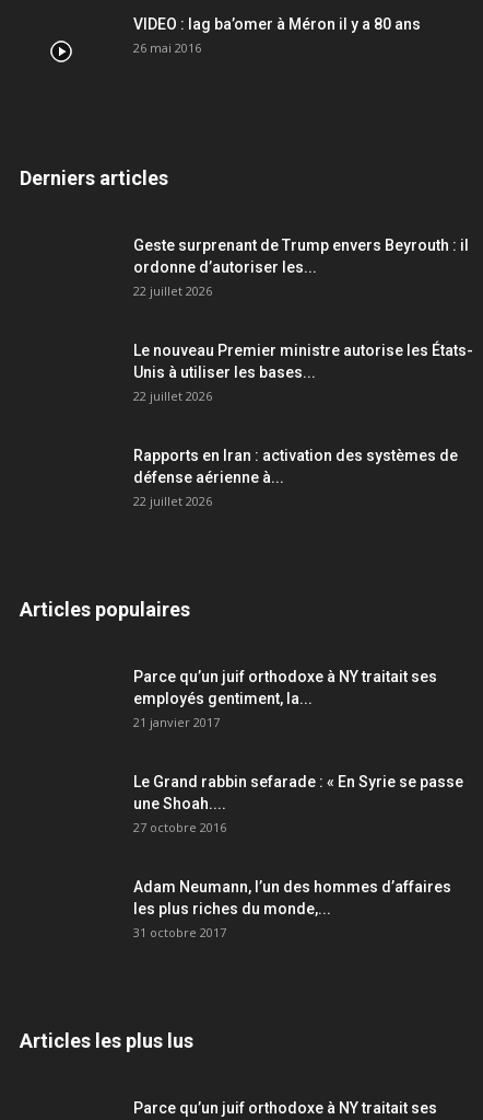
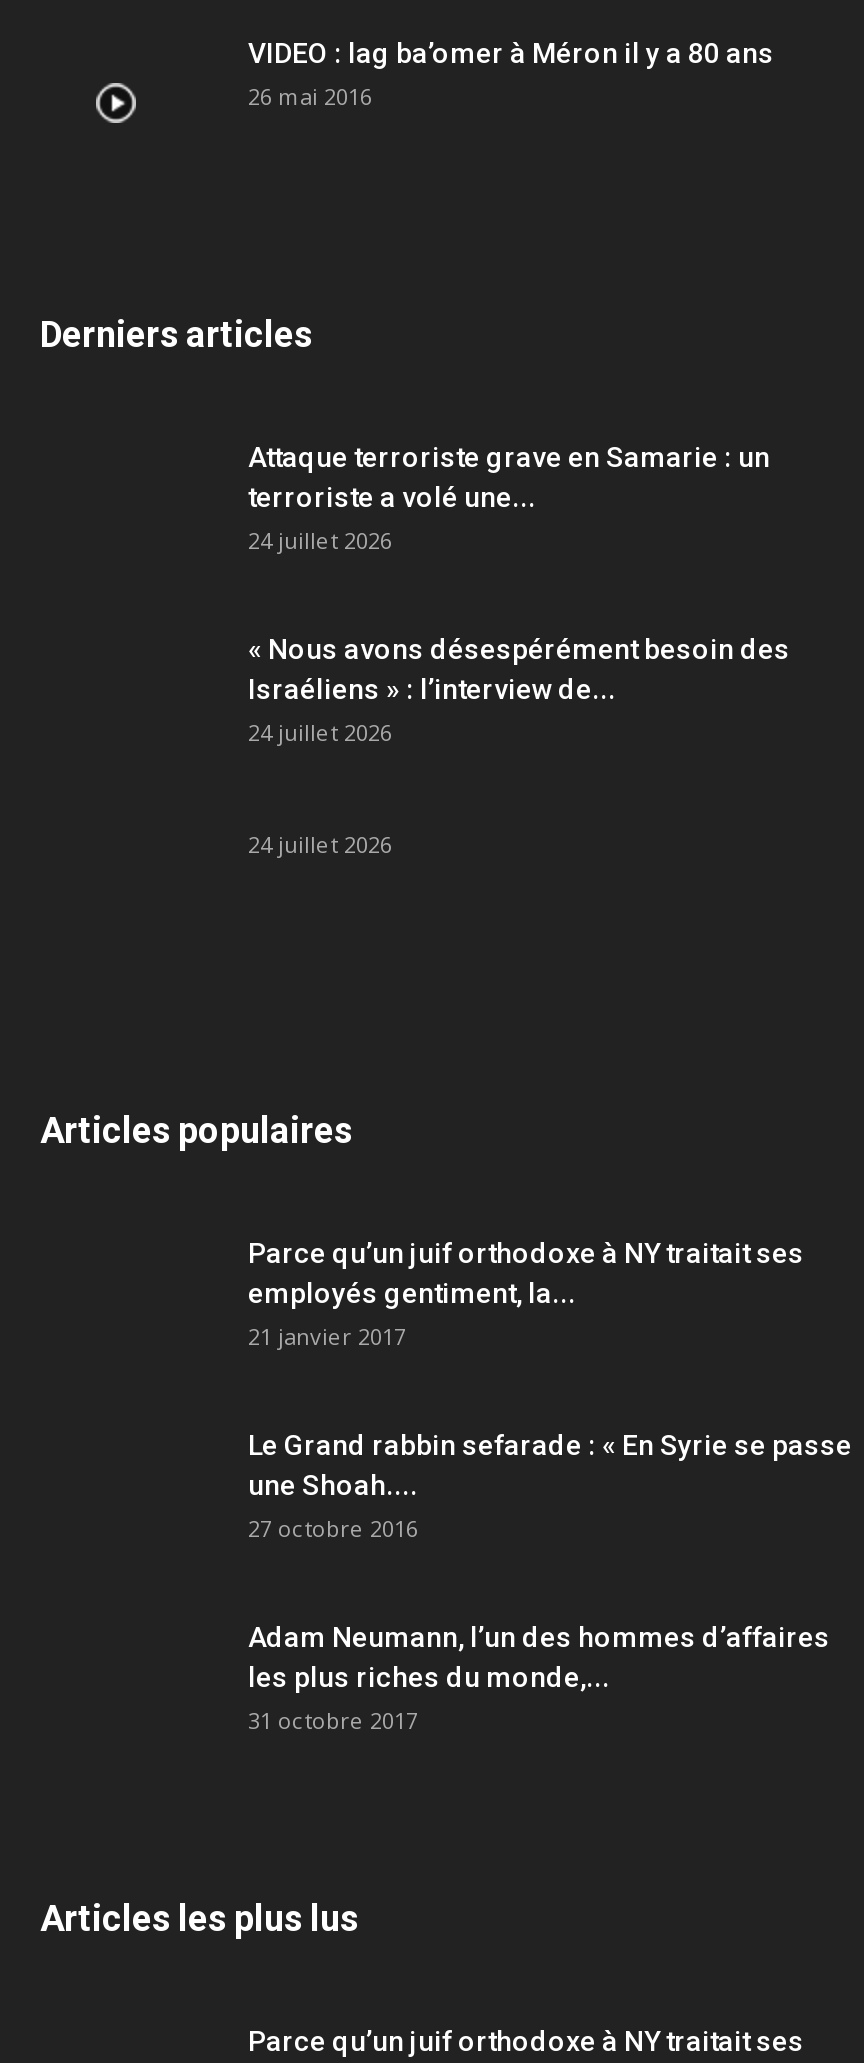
- Geste surprenant de Trump envers Beyrouth : il
- ordonne d’autoriser les...
- 22 juillet 2026
+ Attaque terroriste grave en Samarie : un
+ terroriste a volé une...
+ 24 juillet 2026

- Le nouveau Premier ministre autorise les États-
- Unis à utiliser les bases...
- 22 juillet 2026
+ « Nous avons désespérément besoin des
+ Israéliens » : l’interview de...
+ 24 juillet 2026

- Rapports en Iran : activation des systèmes de
- défense aérienne à...
- 22 juillet 2026
+ 24 juillet 2026
